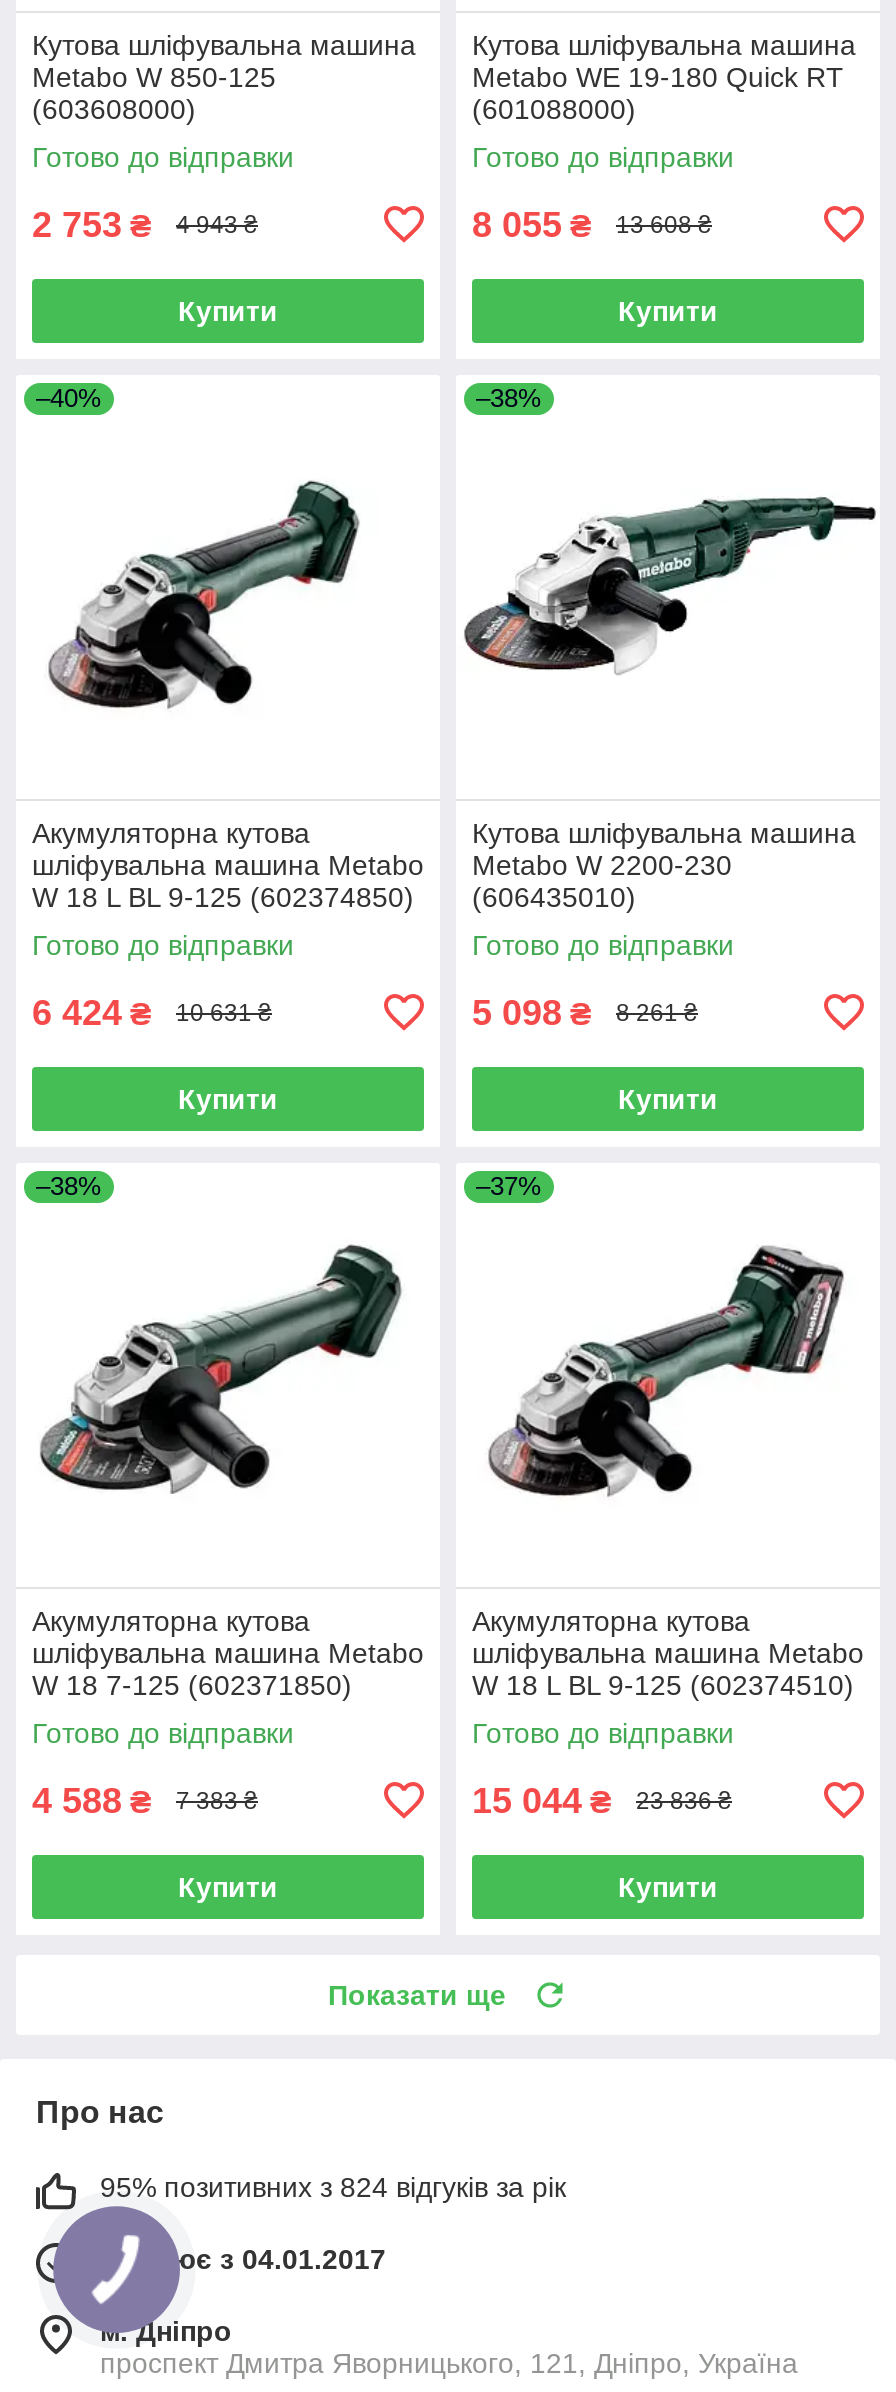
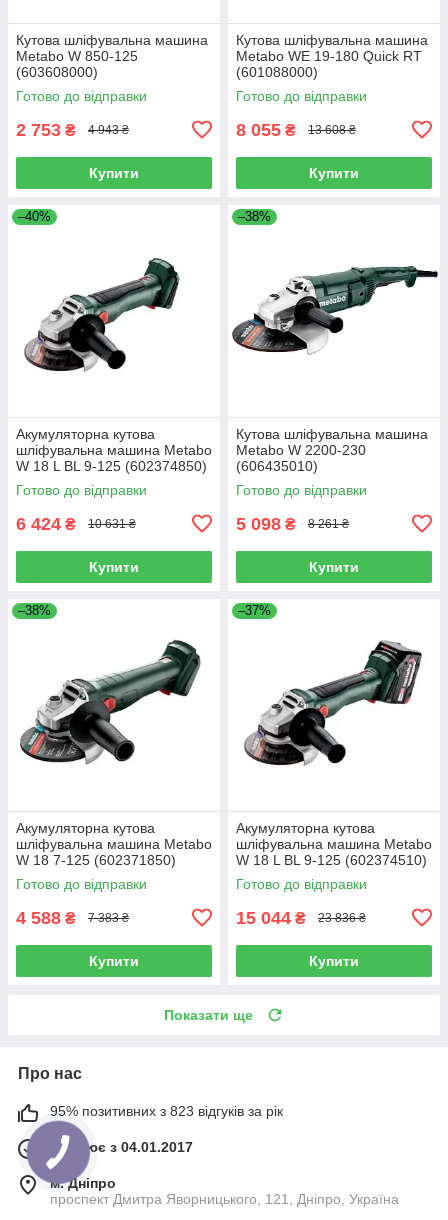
- 95% позитивних з 824 відгуків за рік
+ 95% позитивних з 823 відгуків за рік
